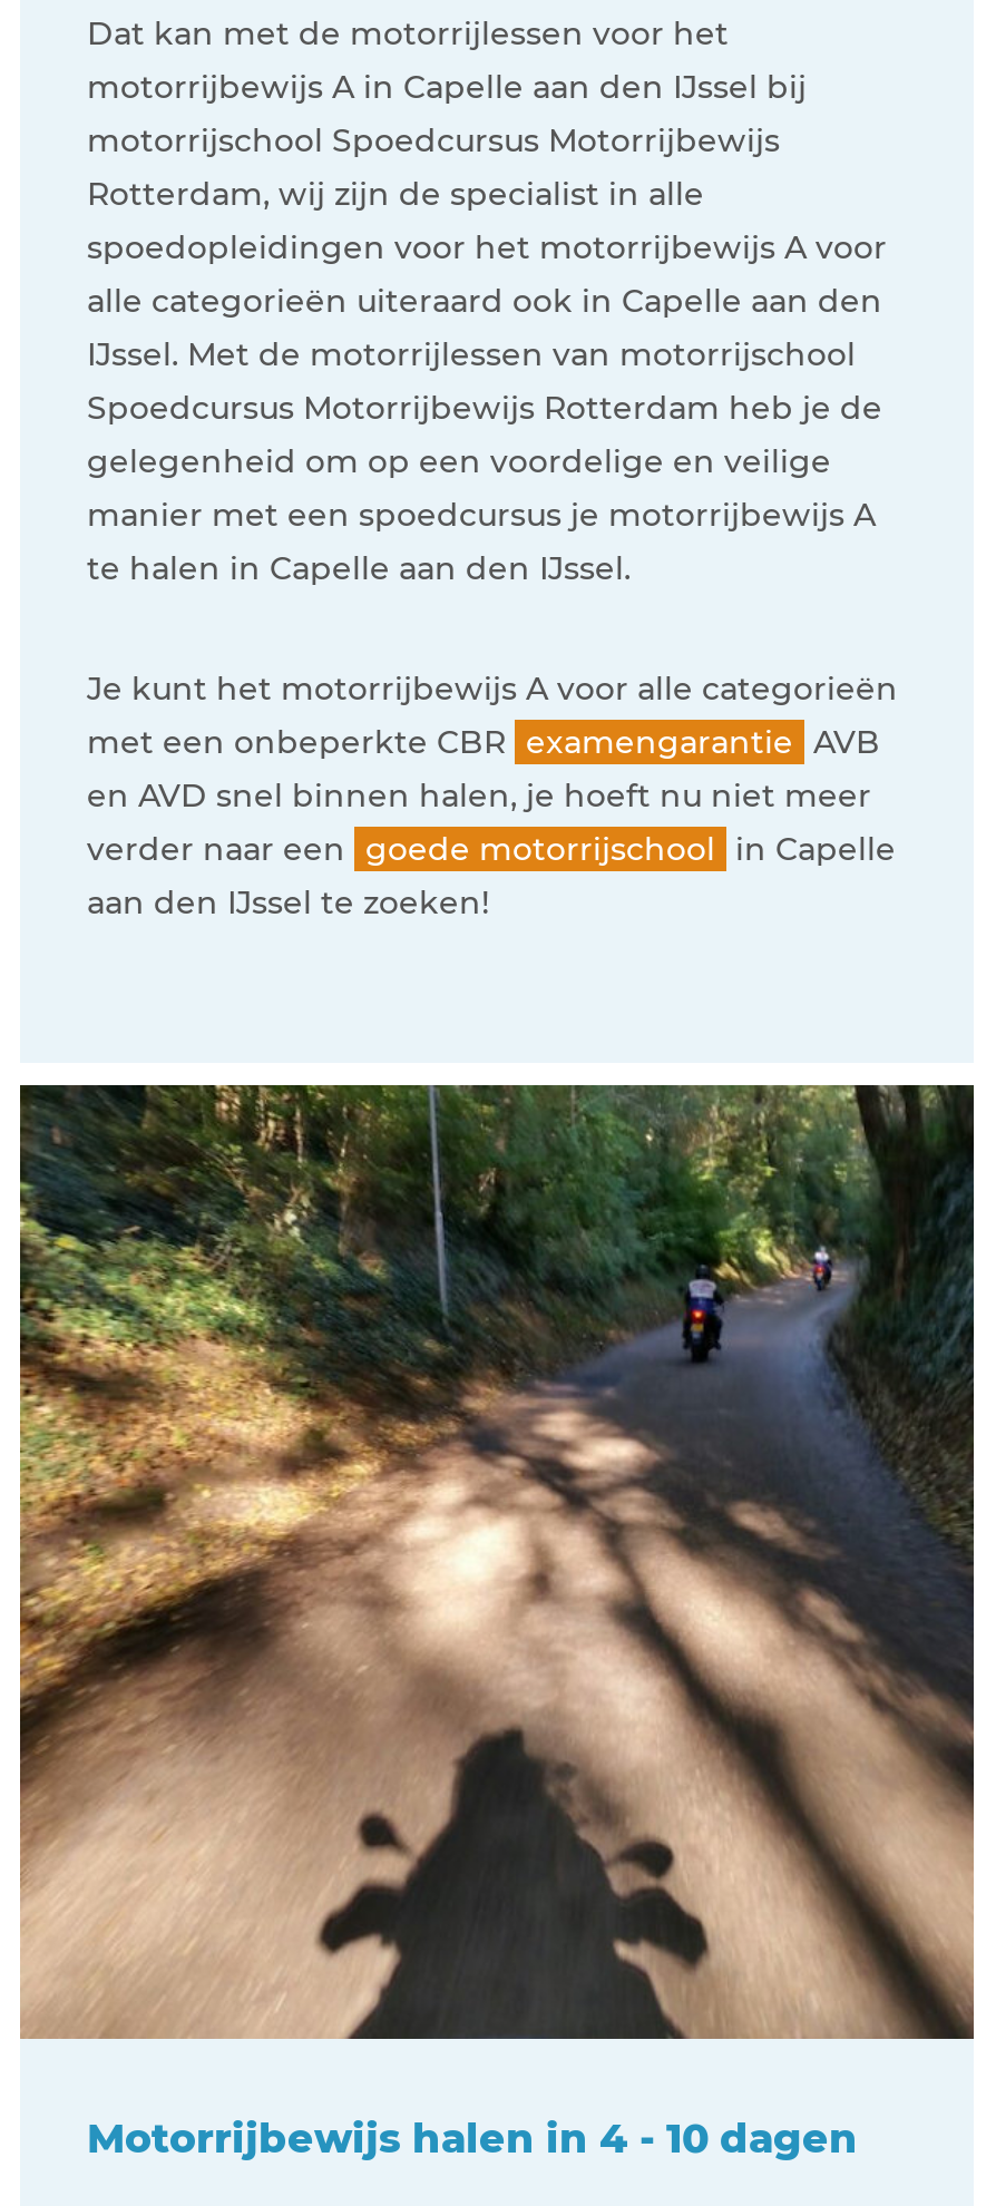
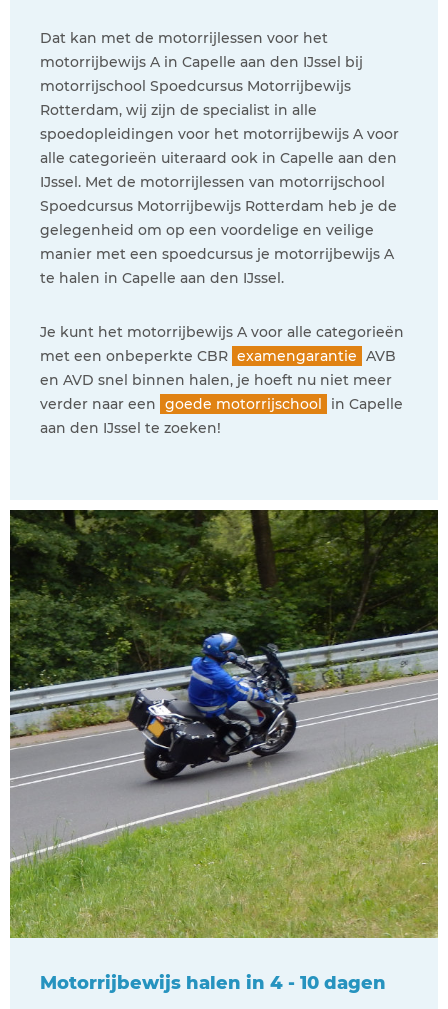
- [image]
+ [image]
